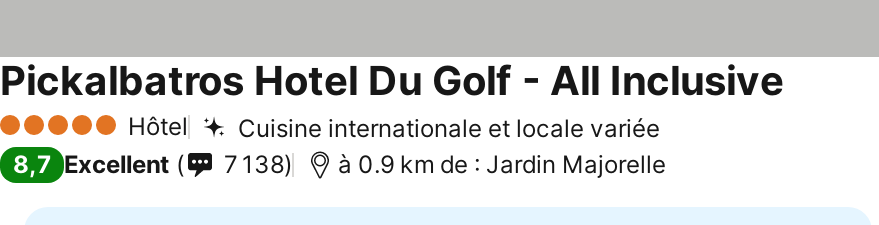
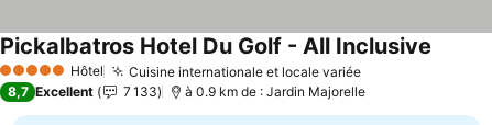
- 7 138
+ 7 133
